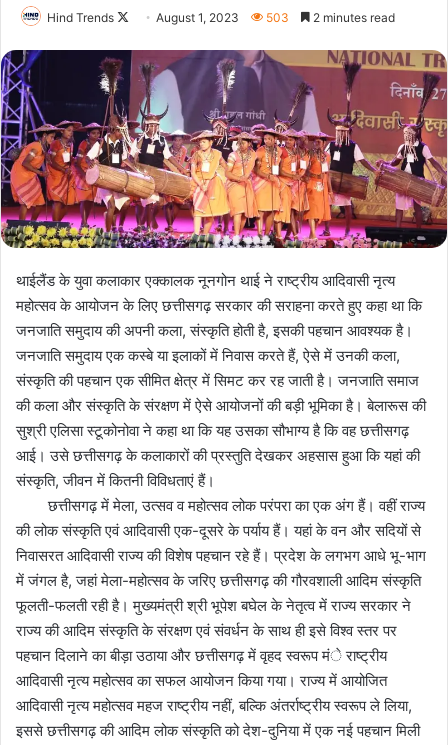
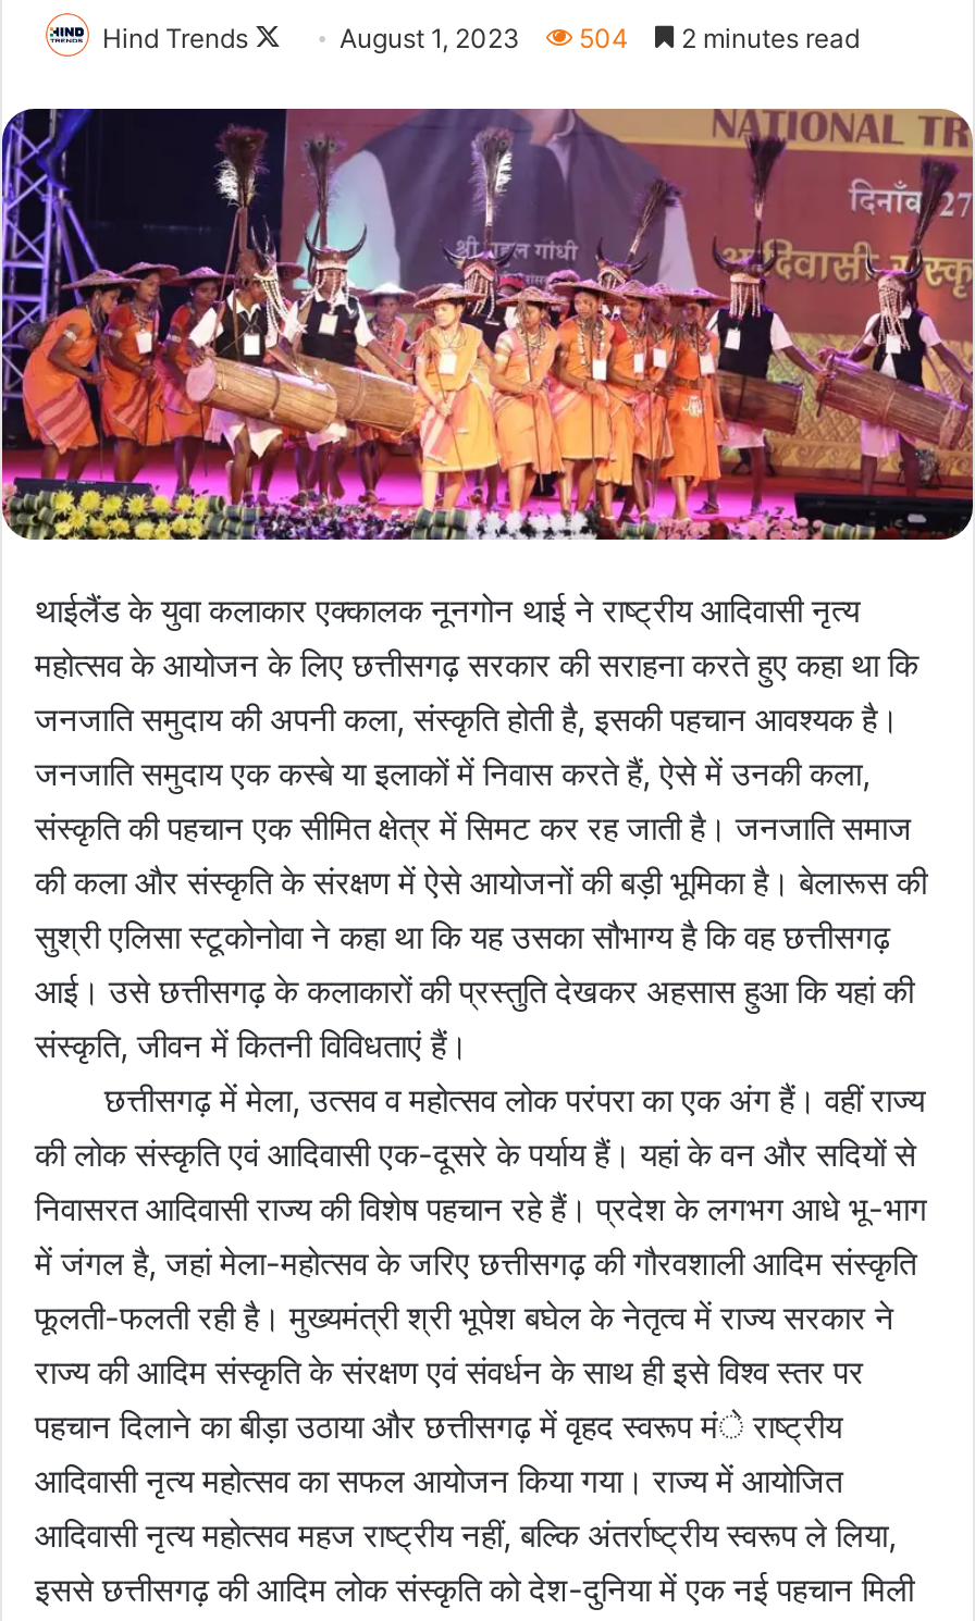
- 503
+ 504
